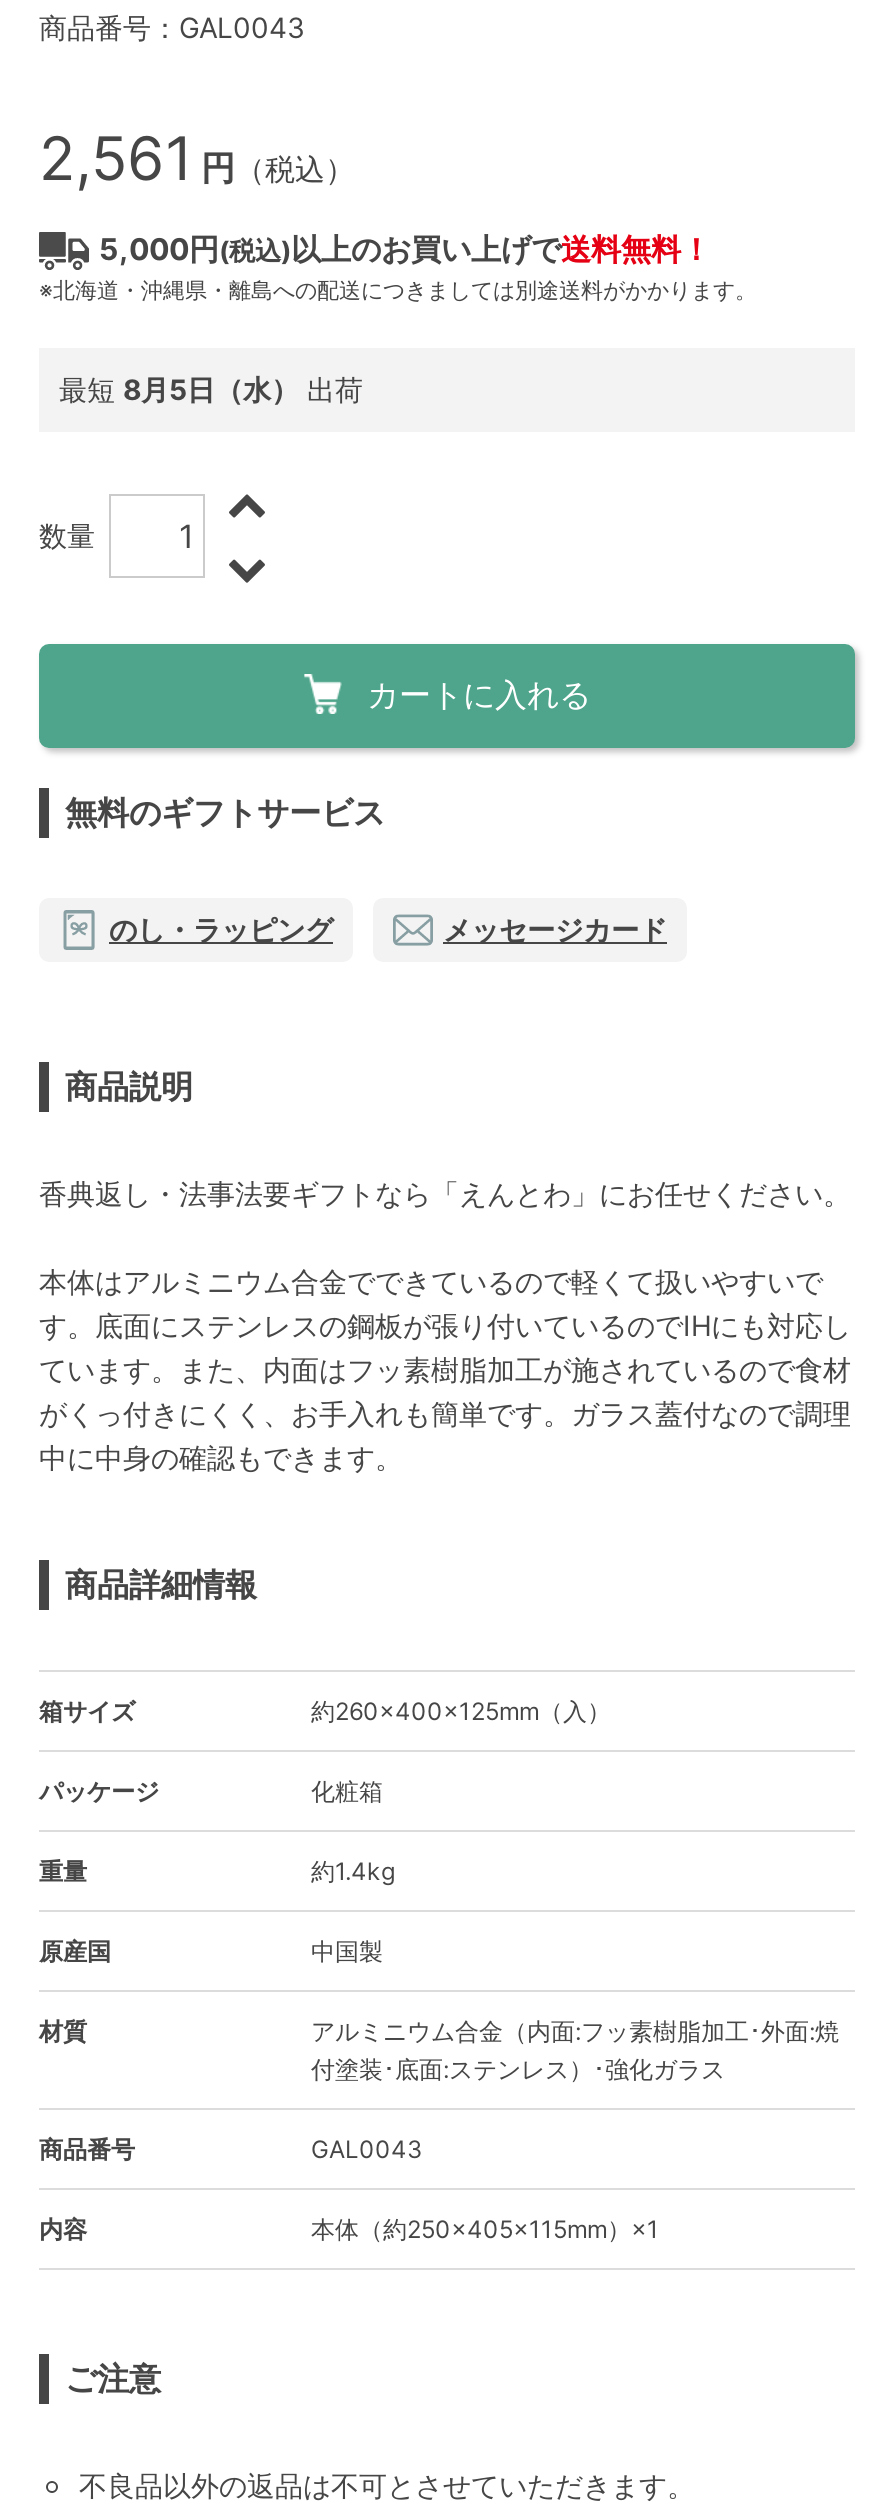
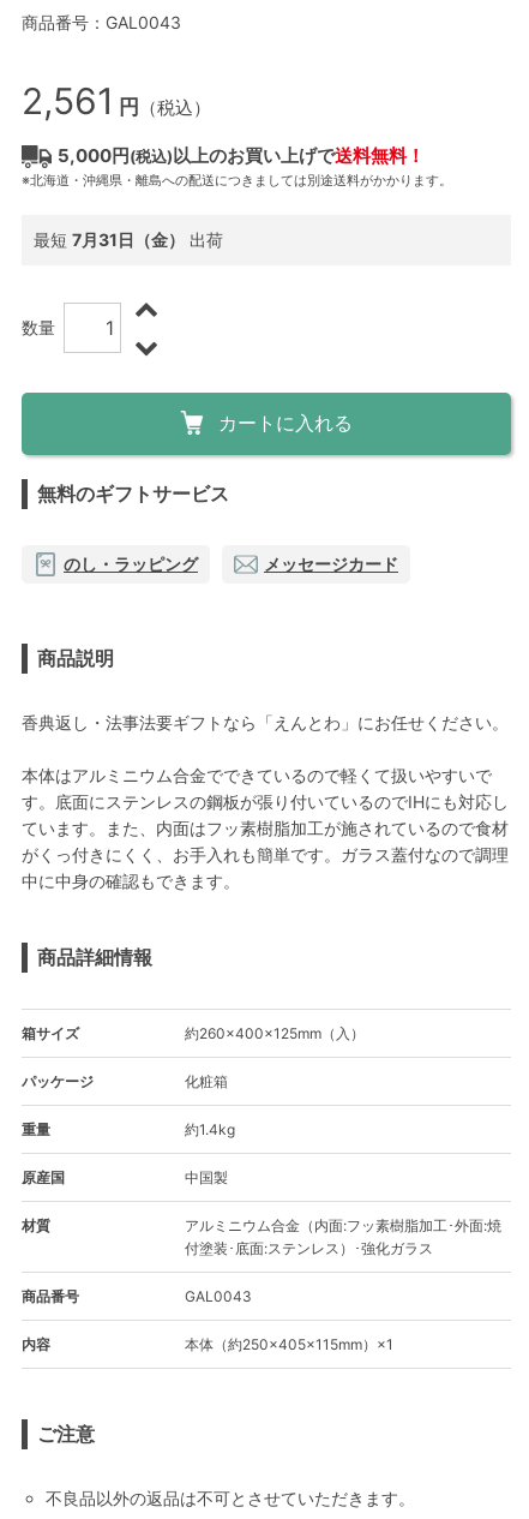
- 最短8月5日（水）出荷
+ 最短7月31日（金）出荷
